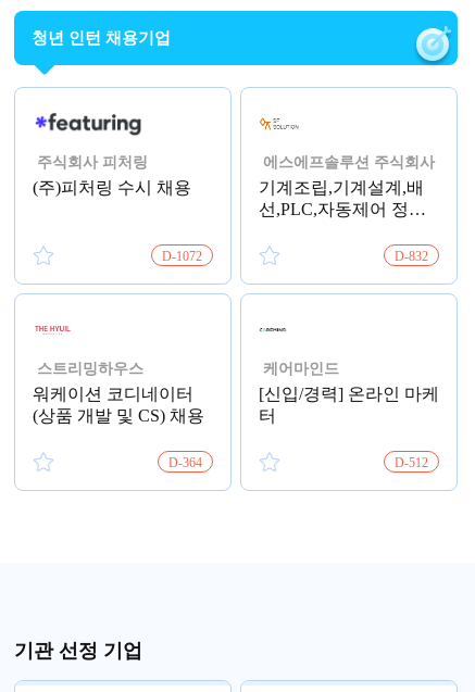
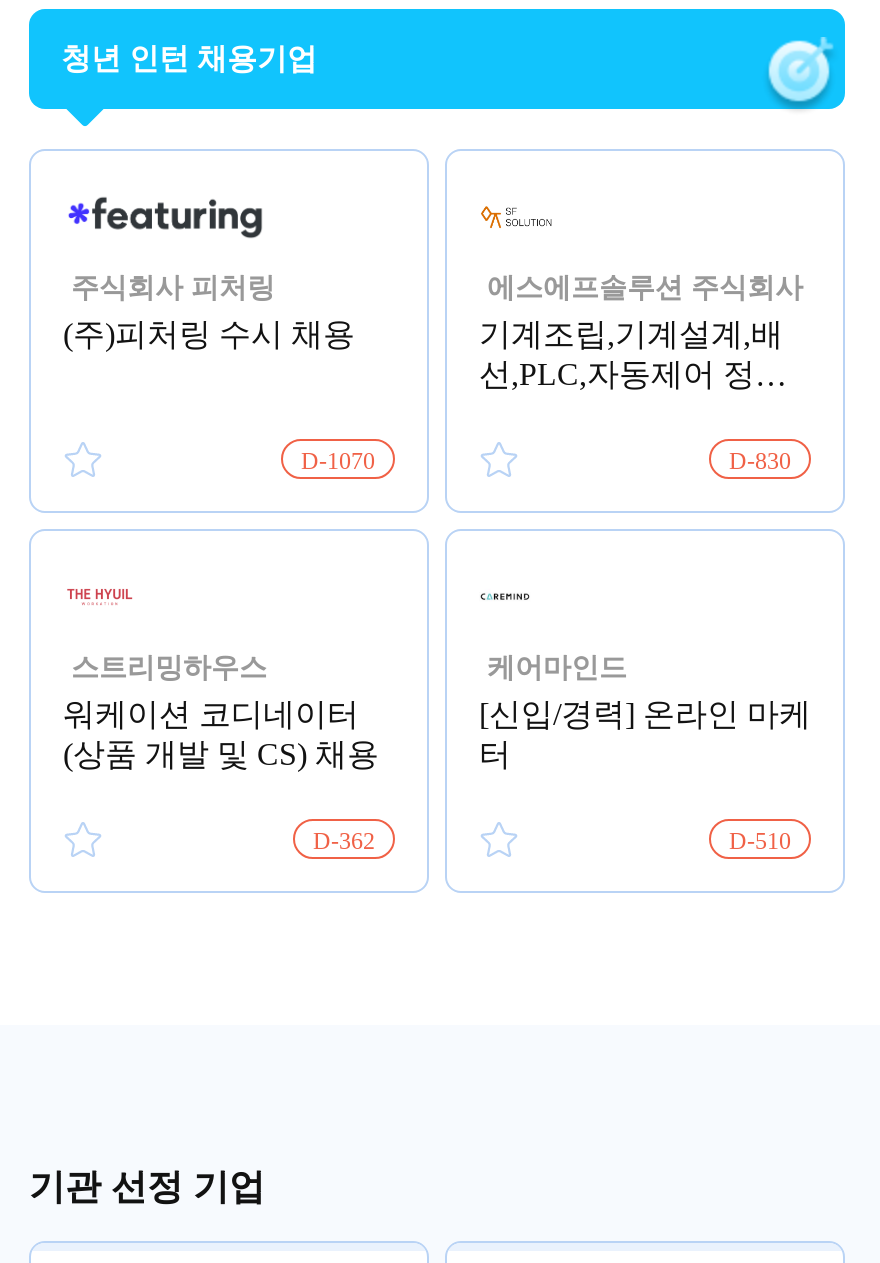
- D-1072
+ D-1070

- D-832
+ D-830

- D-364
+ D-362

- D-512
+ D-510
